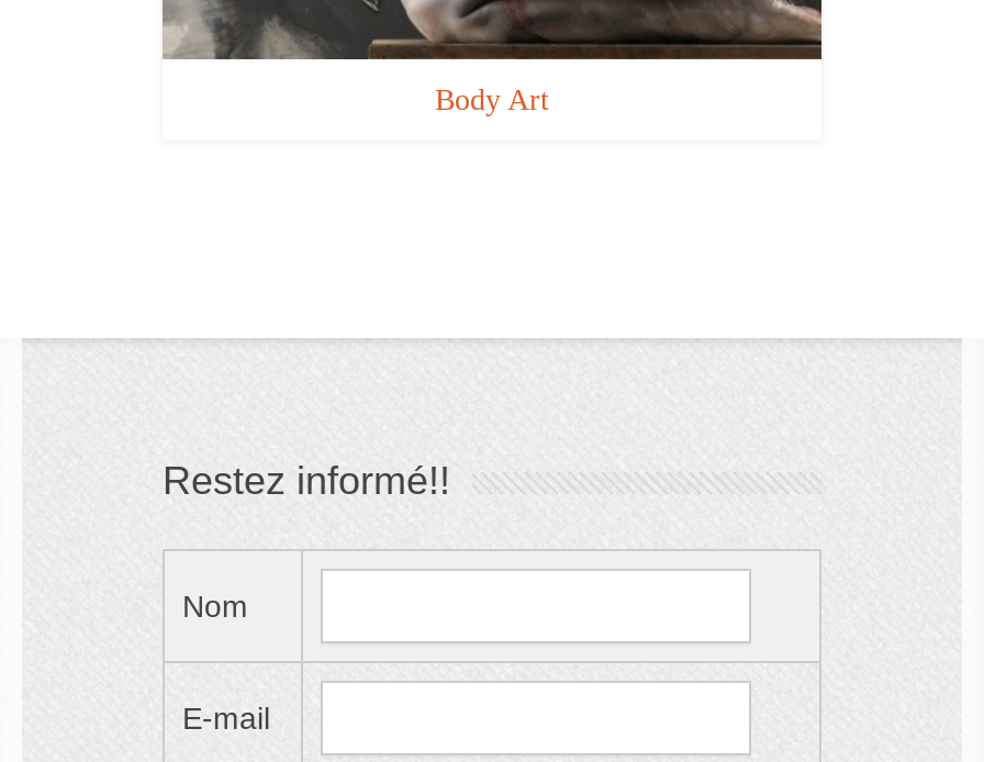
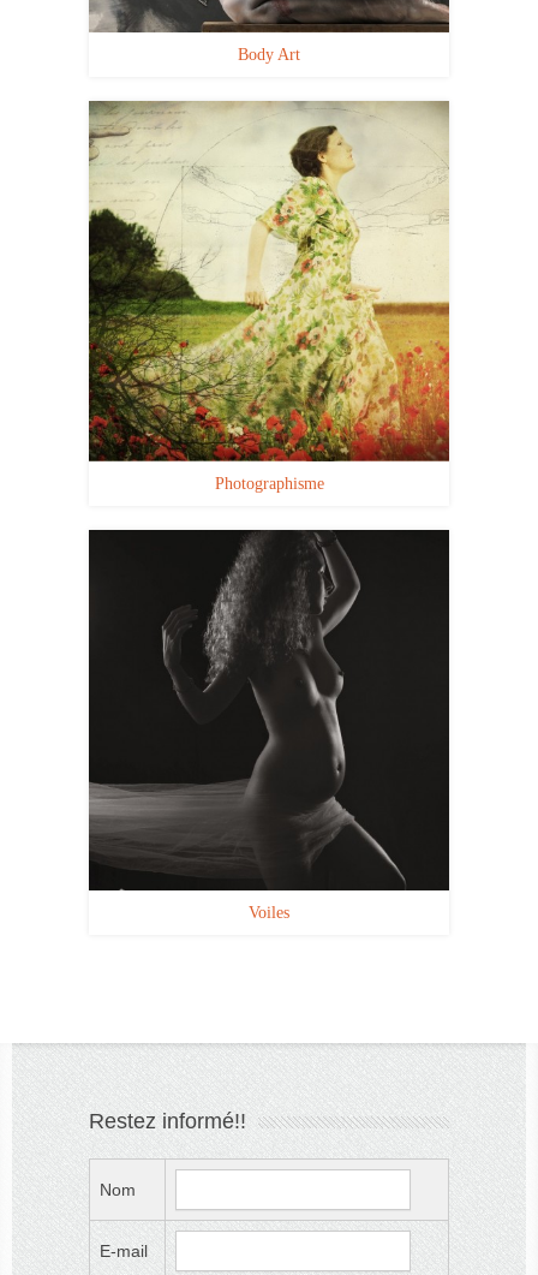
+ [image]
+ Voiles

+ [image]
+ Photographisme
